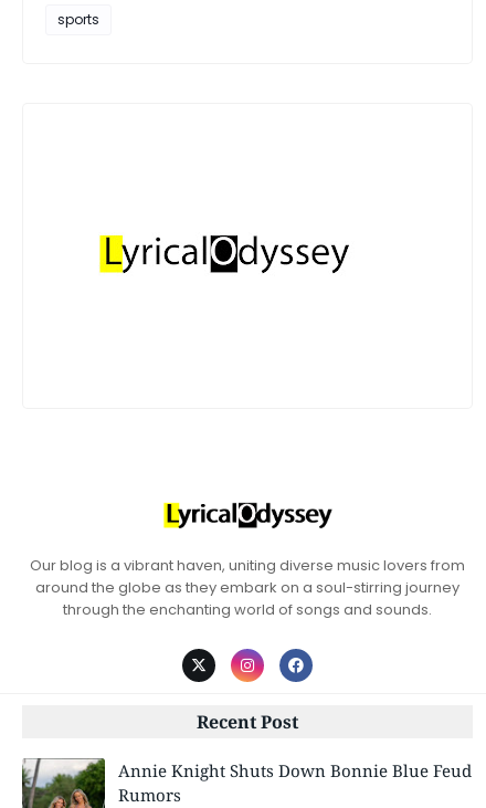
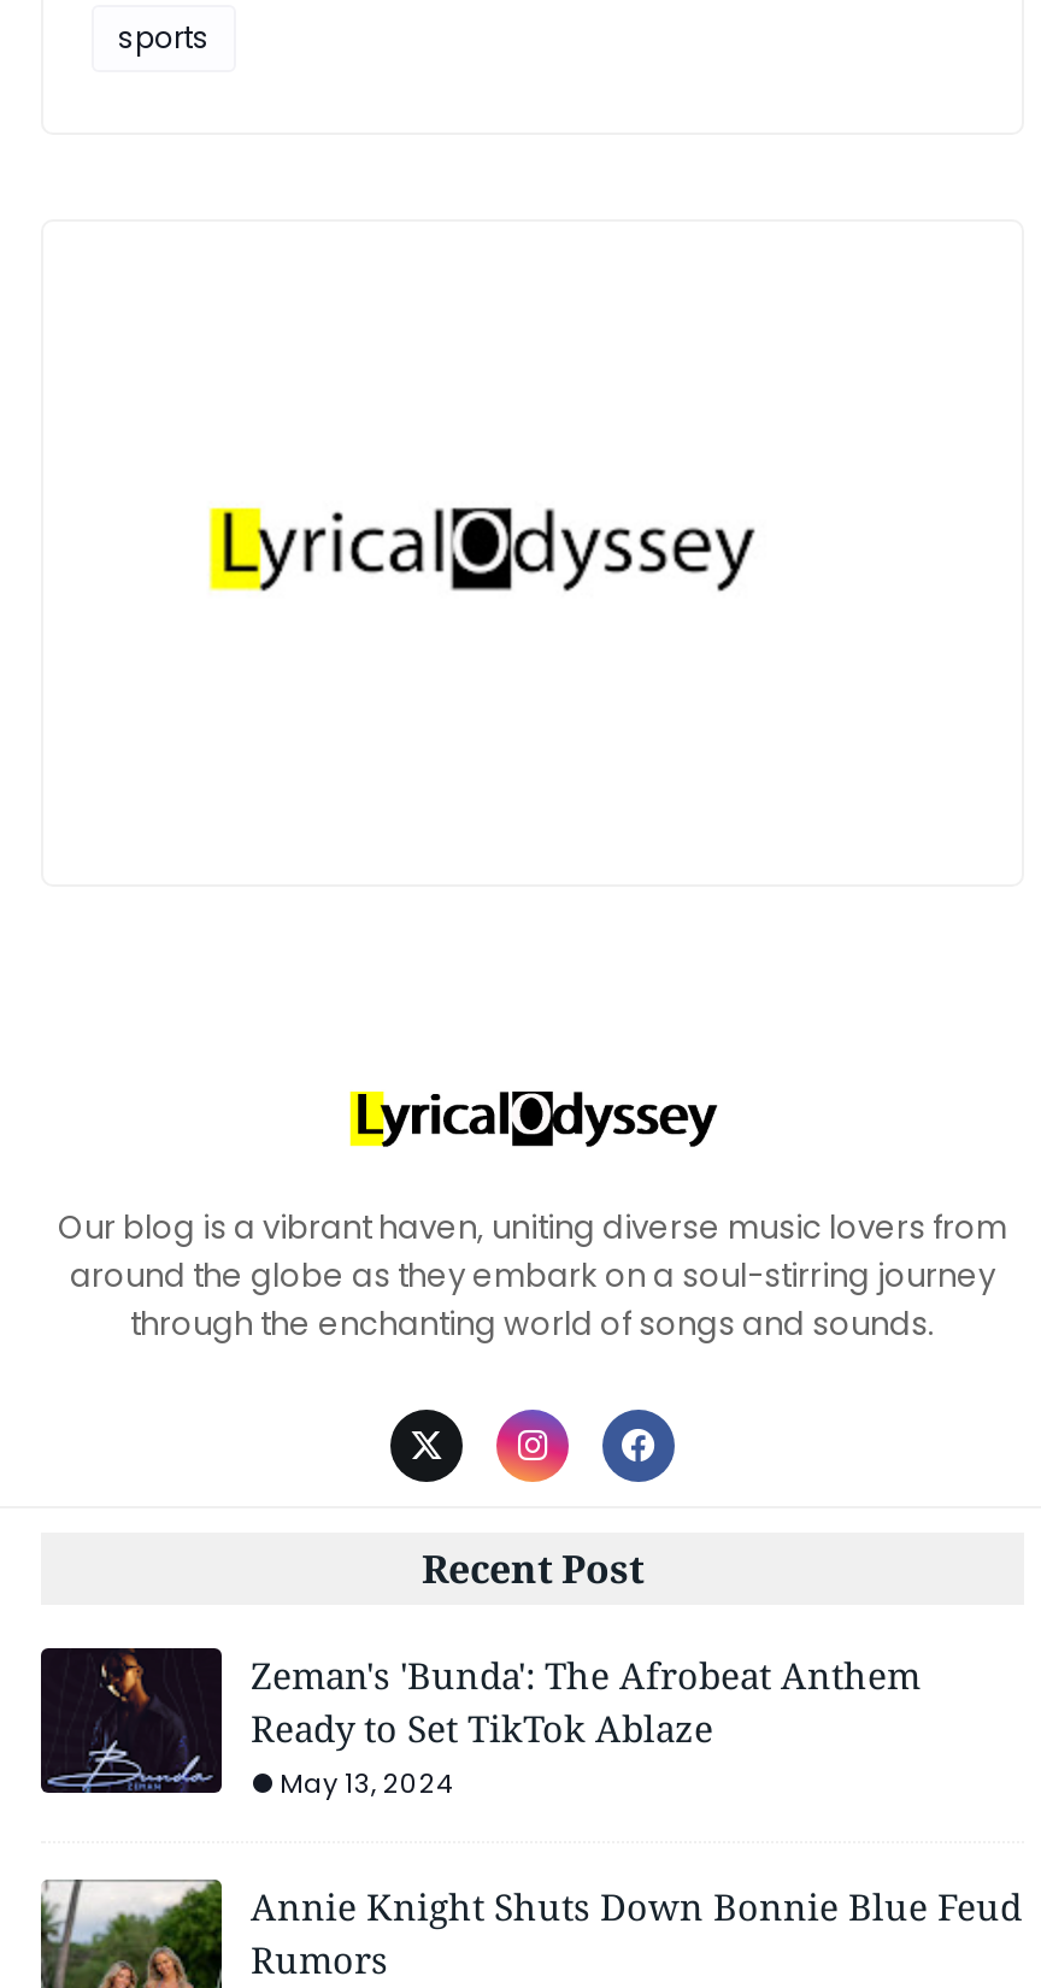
+ [image]
+ Zeman's 'Bunda': The Afrobeat Anthem
+ Ready to Set TikTok Ablaze
+ May 13, 2024
